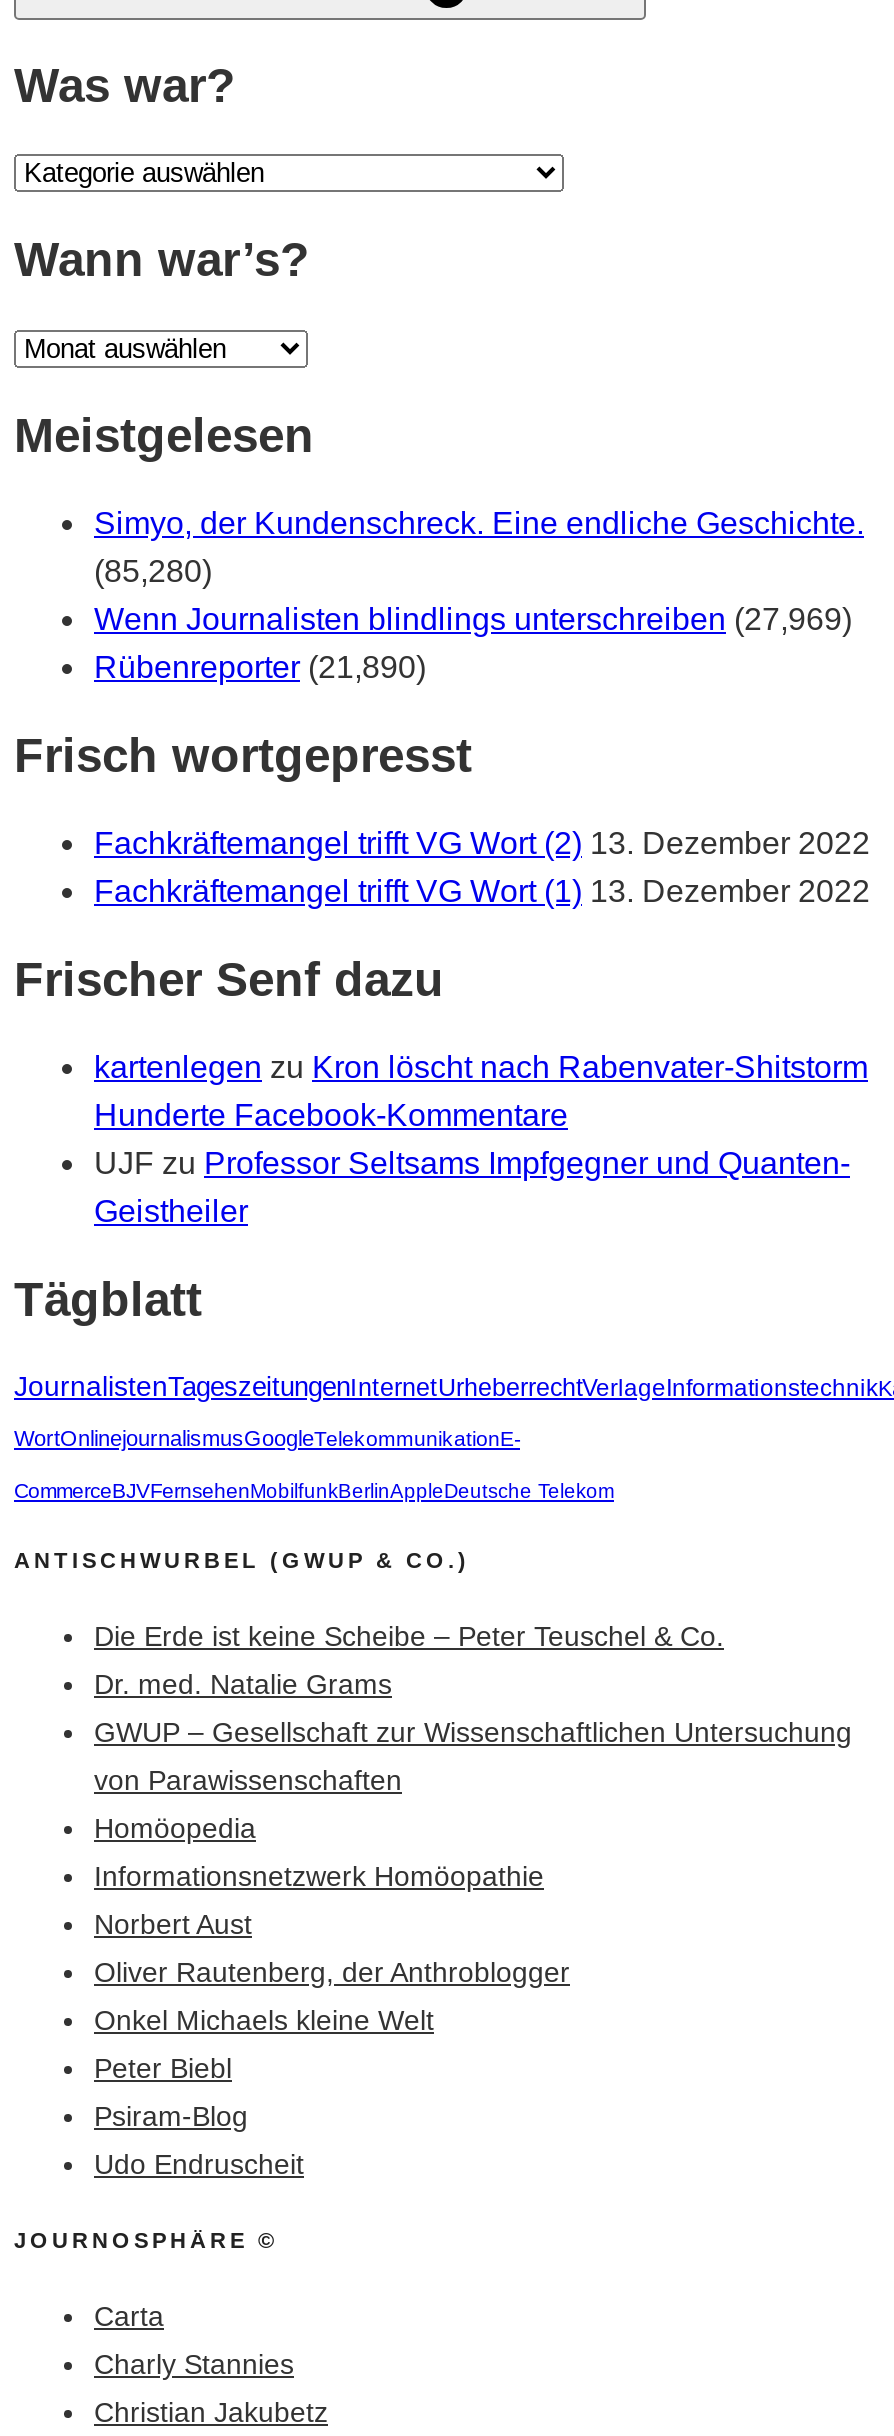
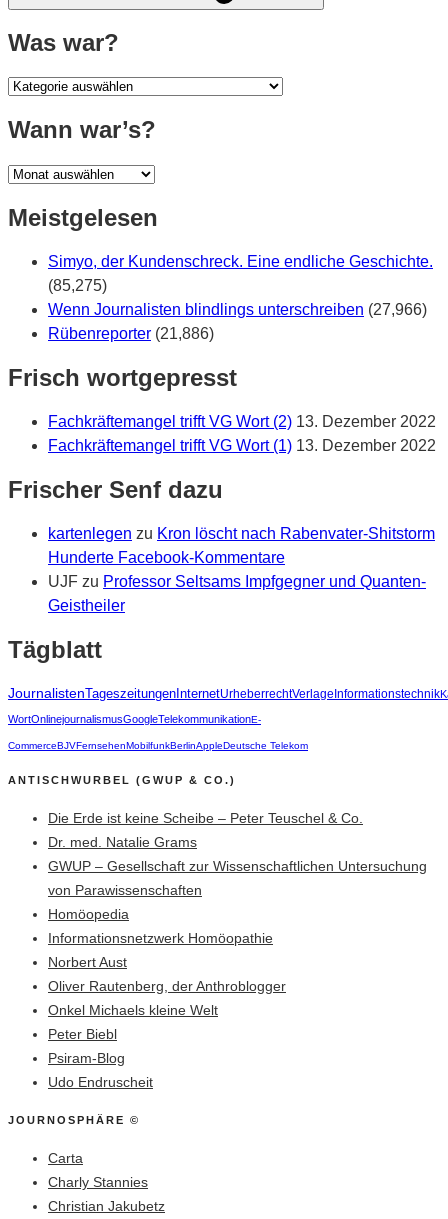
- (85,280)
+ (85,275)

- Wenn Journalisten blindlings unterschreiben (27,969)
+ Wenn Journalisten blindlings unterschreiben (27,966)

- Rübenreporter (21,890)
+ Rübenreporter (21,886)
